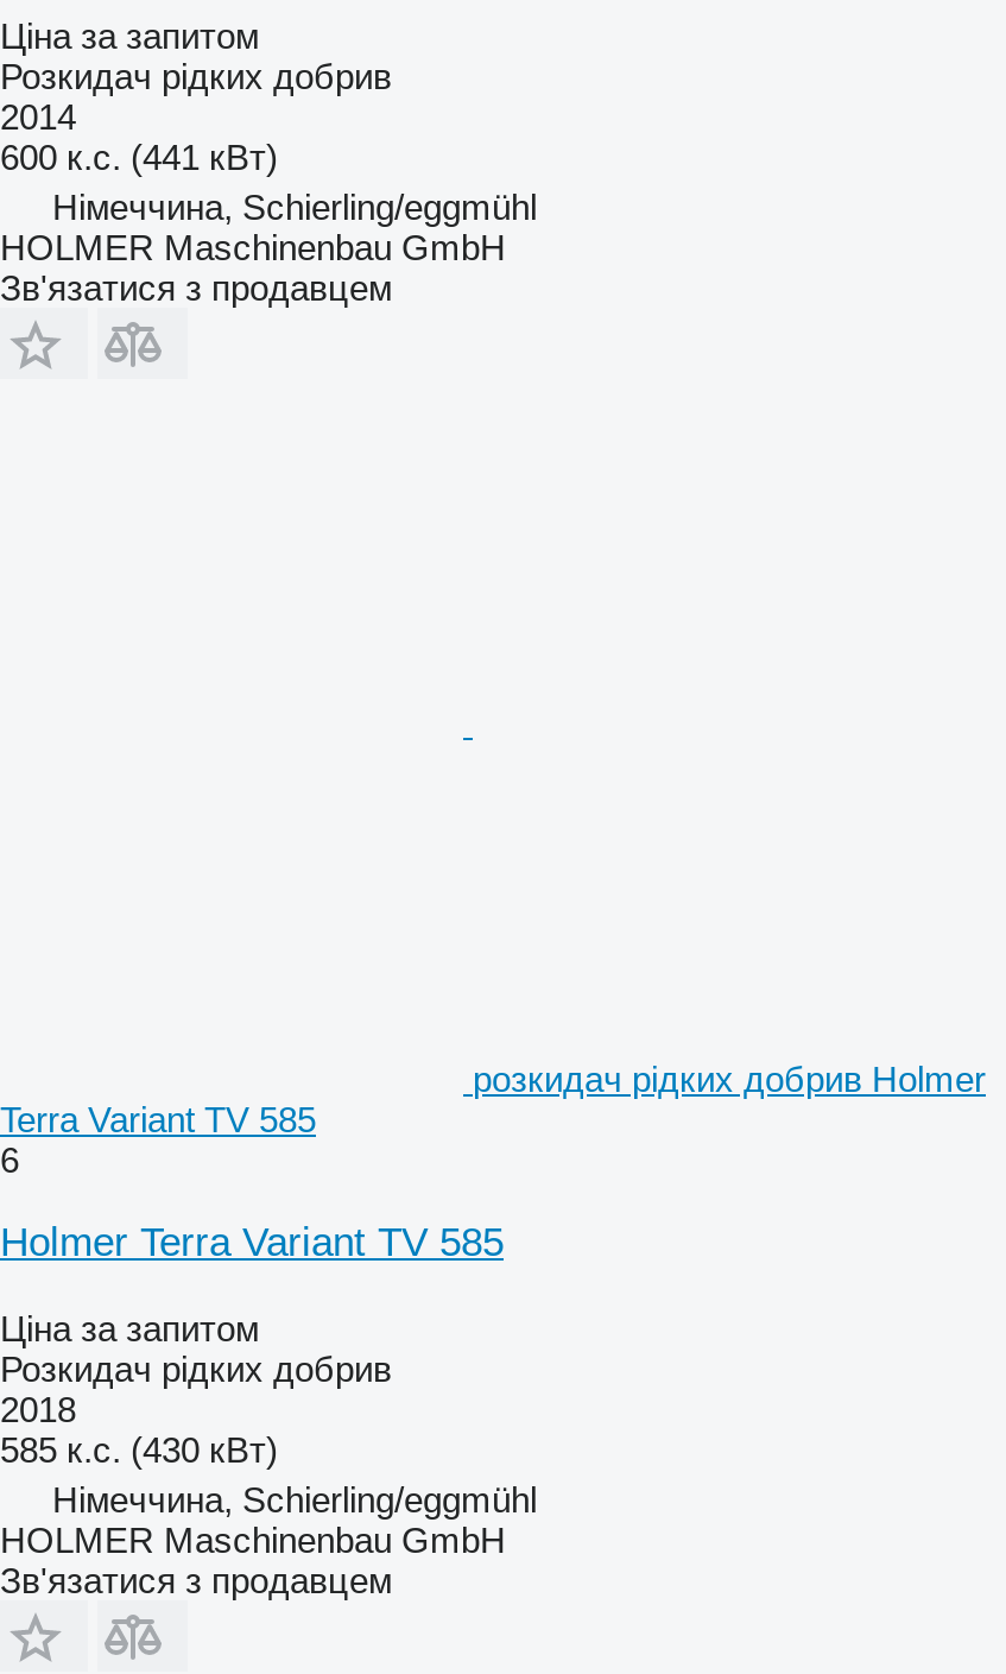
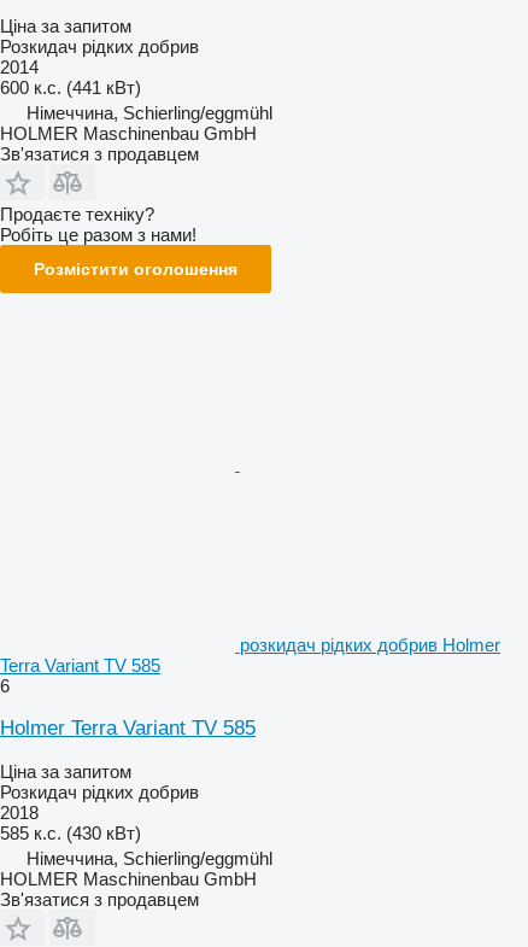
+ Продаєте техніку?
+ Робіть це разом з нами!
+ Розмістити оголошення
